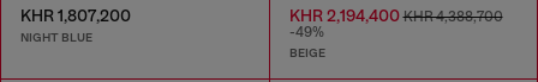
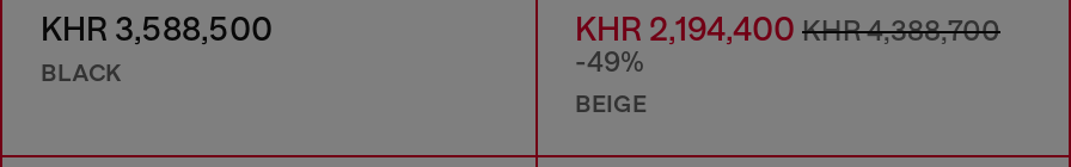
- KHR 1,807,200
- NIGHT BLUE
+ KHR 3,588,500
+ BLACK
